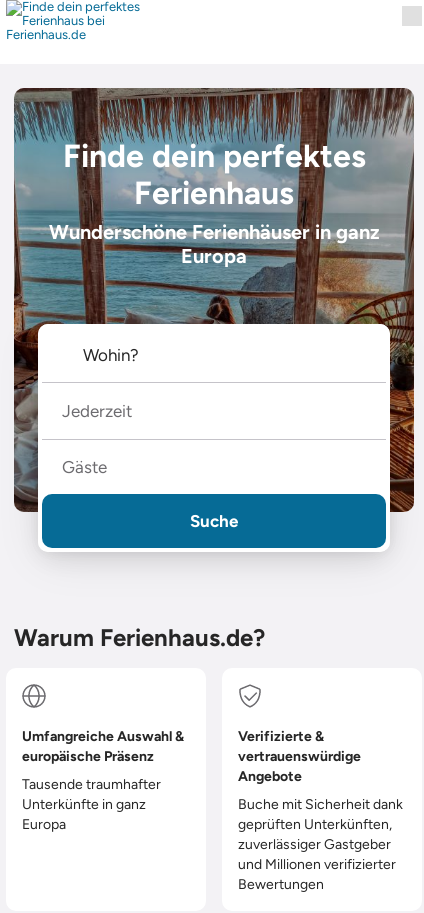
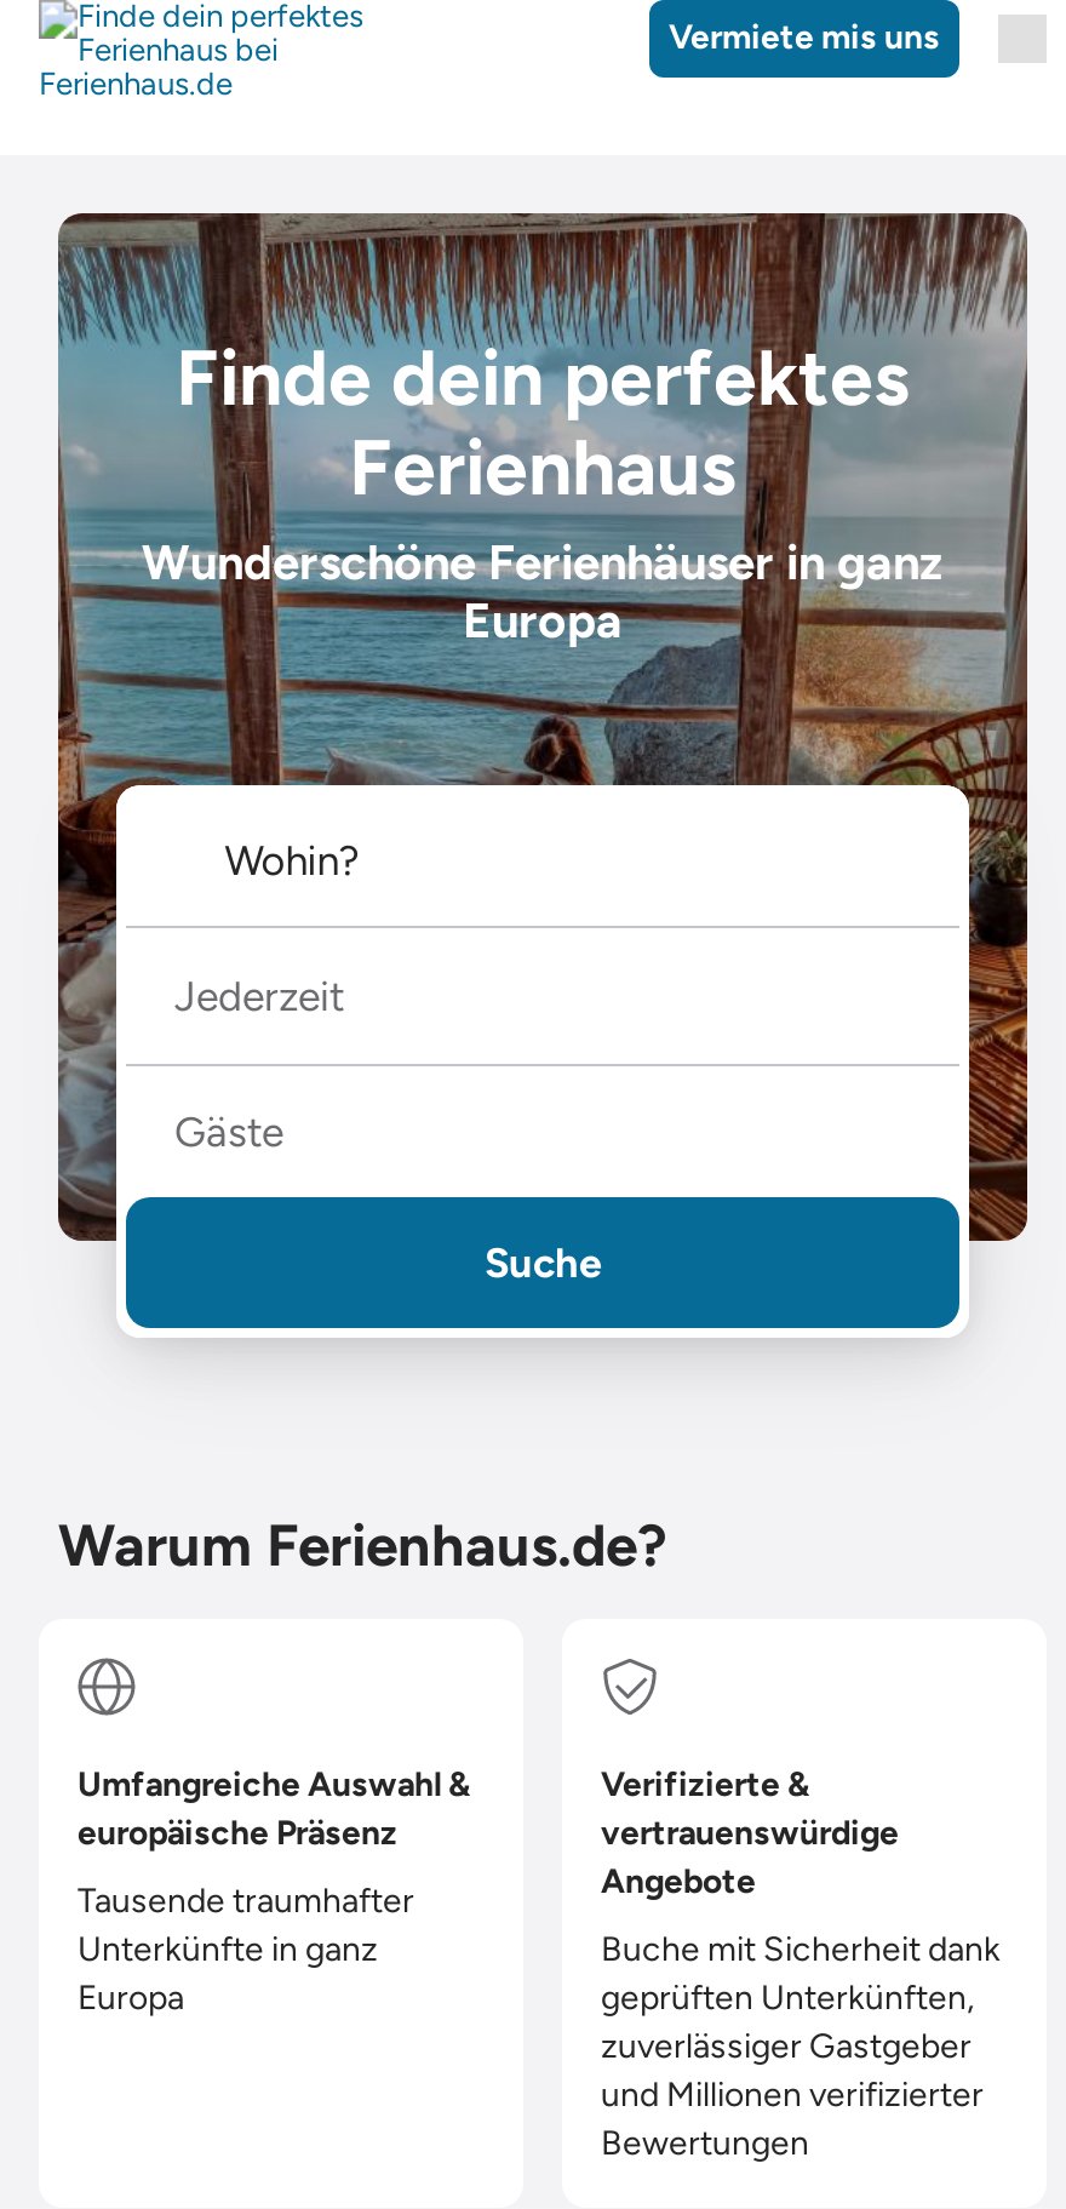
+ Vermiete mis uns
